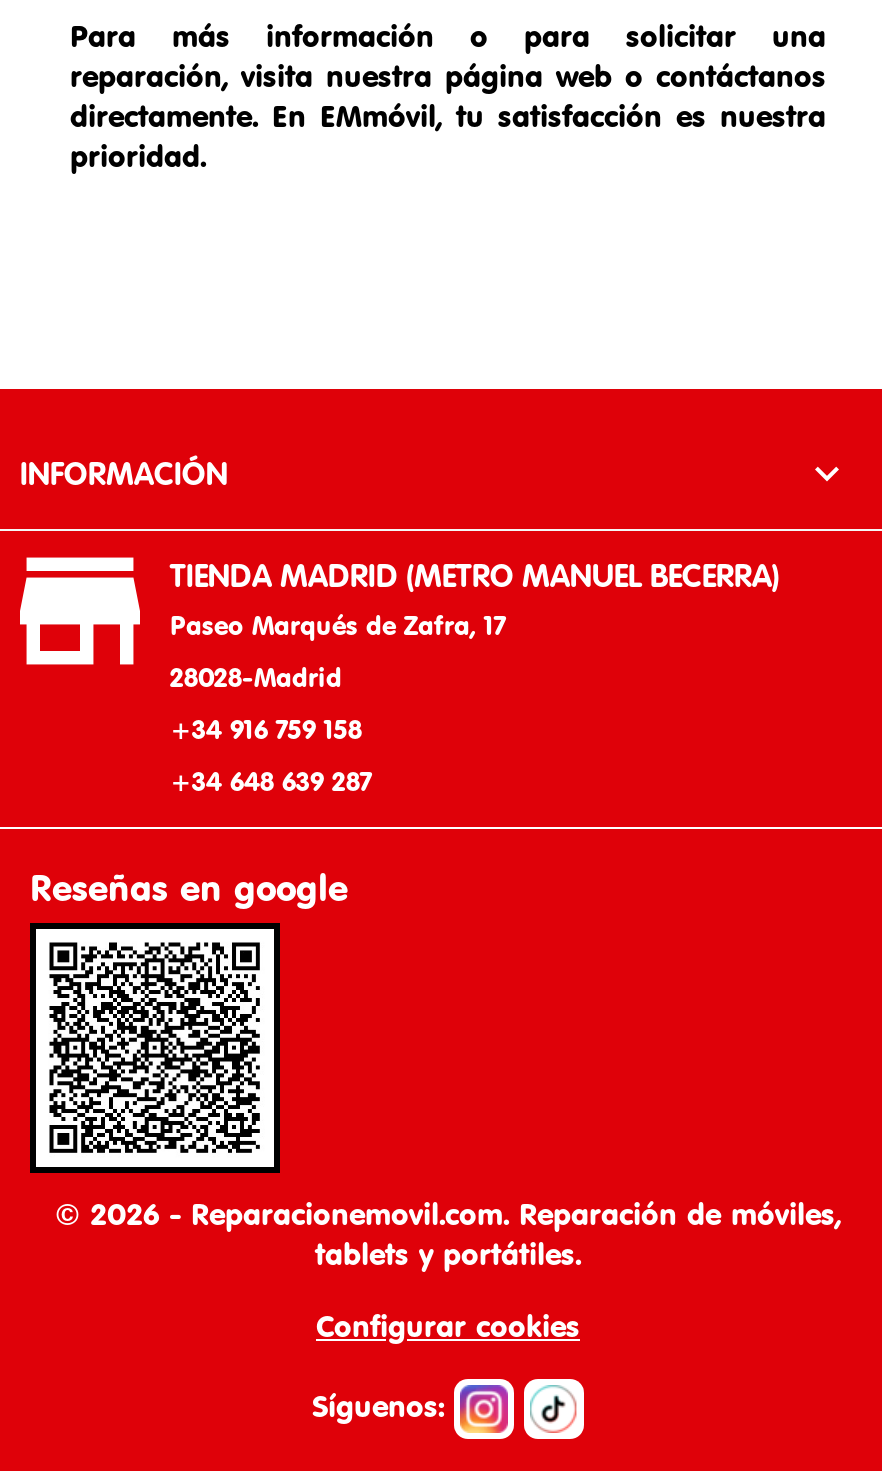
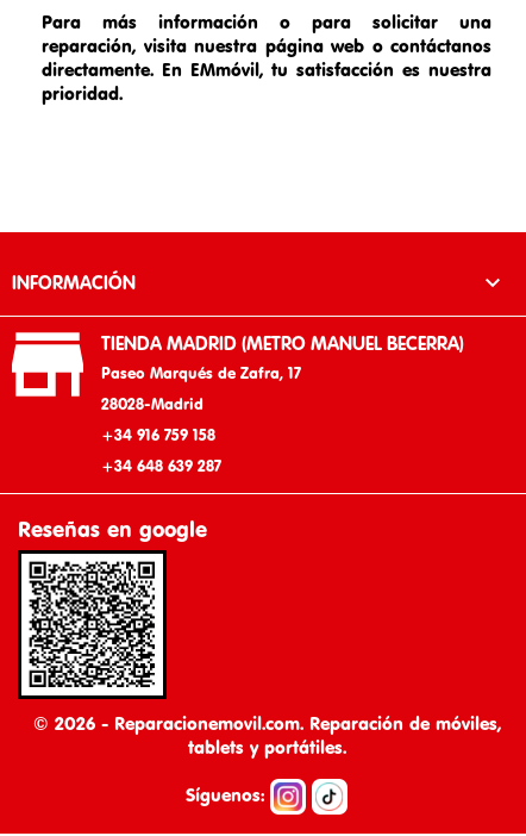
- Configurar cookies
